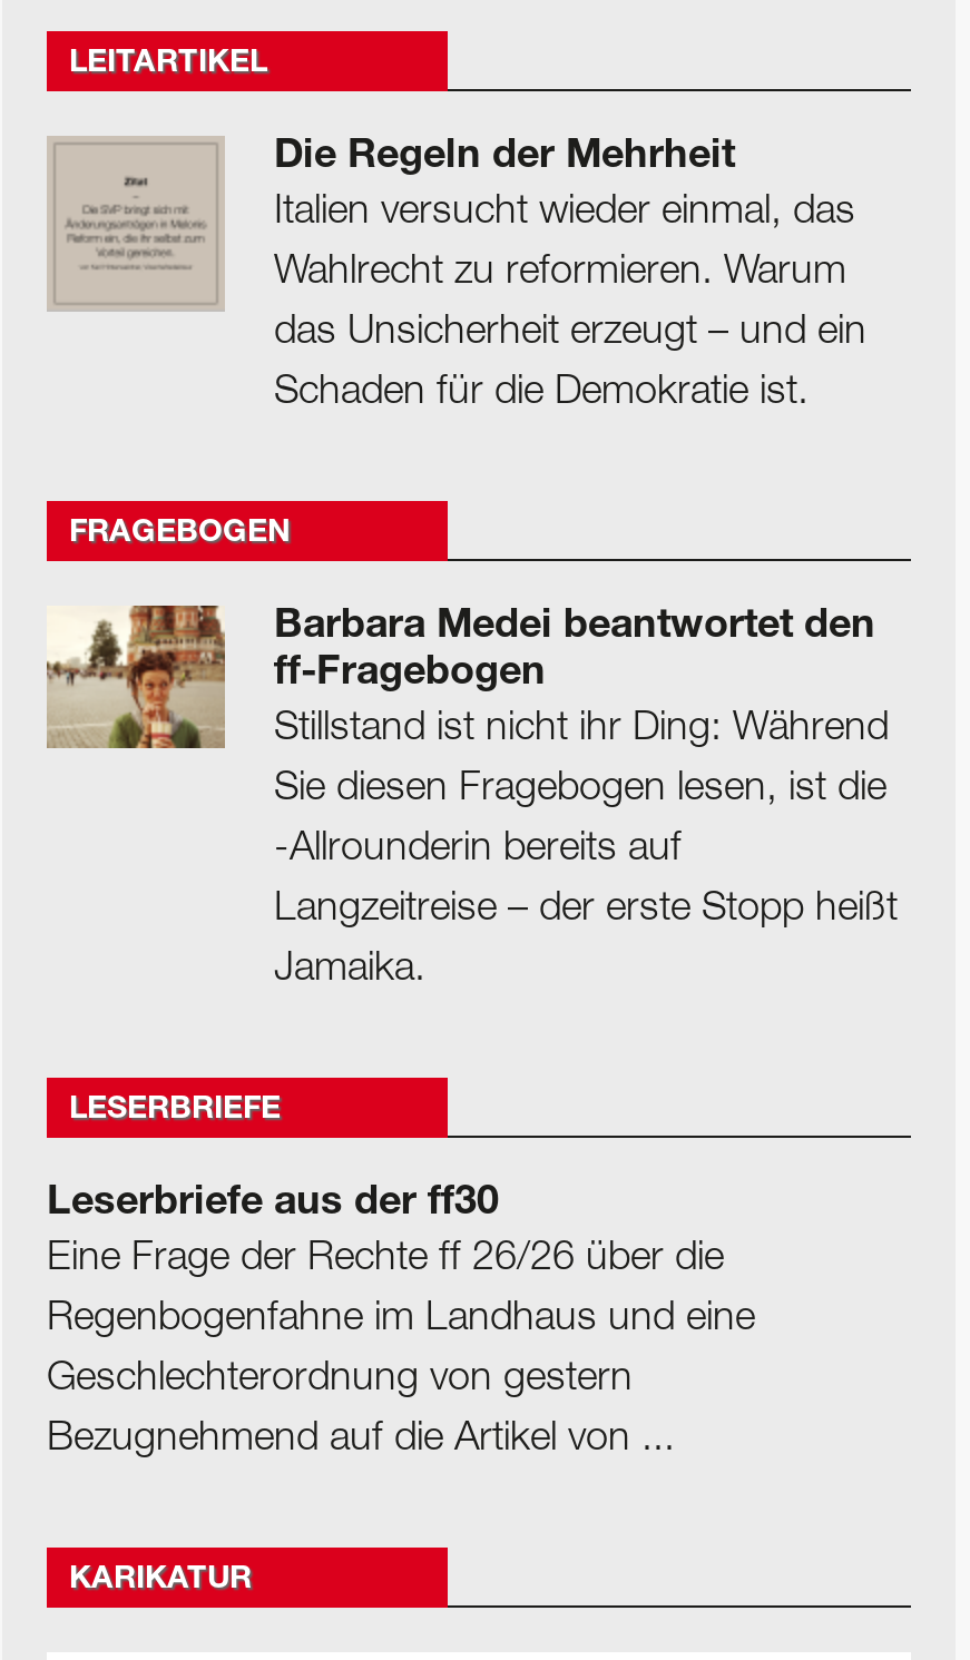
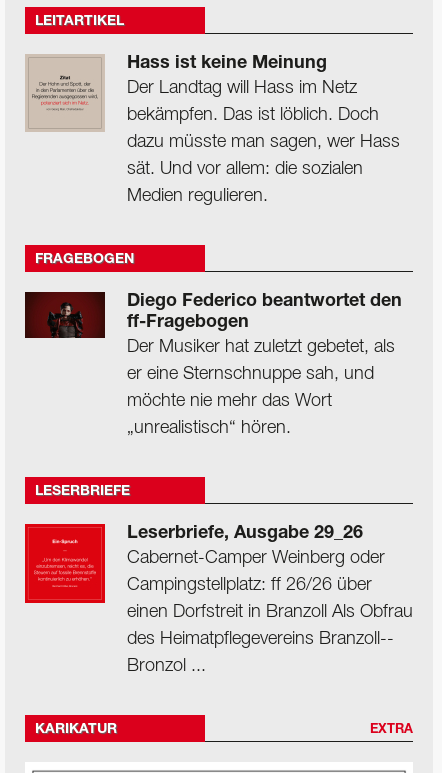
- Die Regeln der Mehrheit
- Italien versucht wieder einmal, das
- Wahlrecht zu reformieren. Warum
- das Unsicherheit erzeugt – und ein
- Schaden für die Demokratie ist.
+ Hass ist keine Meinung
+ Der Landtag will Hass im Netz
+ bekämpfen. Das ist löblich. Doch
+ dazu müsste man sagen, wer Hass
+ sät. Und vor allem: die sozialen
+ Medien regulieren.

- [image]
- Barbara Medei beantwortet den
+ [image]
+ Diego Federico beantwortet den

- Stillstand ist nicht ihr Ding: Während
- Sie diesen Fragebogen lesen, ist die
- -Allrounderin bereits auf
- Langzeitreise – der erste Stopp heißt
- Jamaika.
+ Der Musiker hat zuletzt gebetet, als
+ er eine Sternschnuppe sah, und
+ möchte nie mehr das Wort
+ „unrealistisch“ hören.

- Leserbriefe aus der ff30
- Eine Frage der Rechte ff 26/26 über die
- Regenbogenfahne im Landhaus und eine
- Geschlechterordnung von gestern
- Bezugnehmend auf die Artikel von ...
+ Leserbriefe, Ausgabe 29_26
+ Cabernet-Camper Weinberg oder
+ Campingstellplatz: ff 26/26 über
+ einen Dorfstreit in Branzoll Als Obfrau
+ des Heimatpflegevereins Branzoll-
+ Bronzol ...

+ EXTRA
